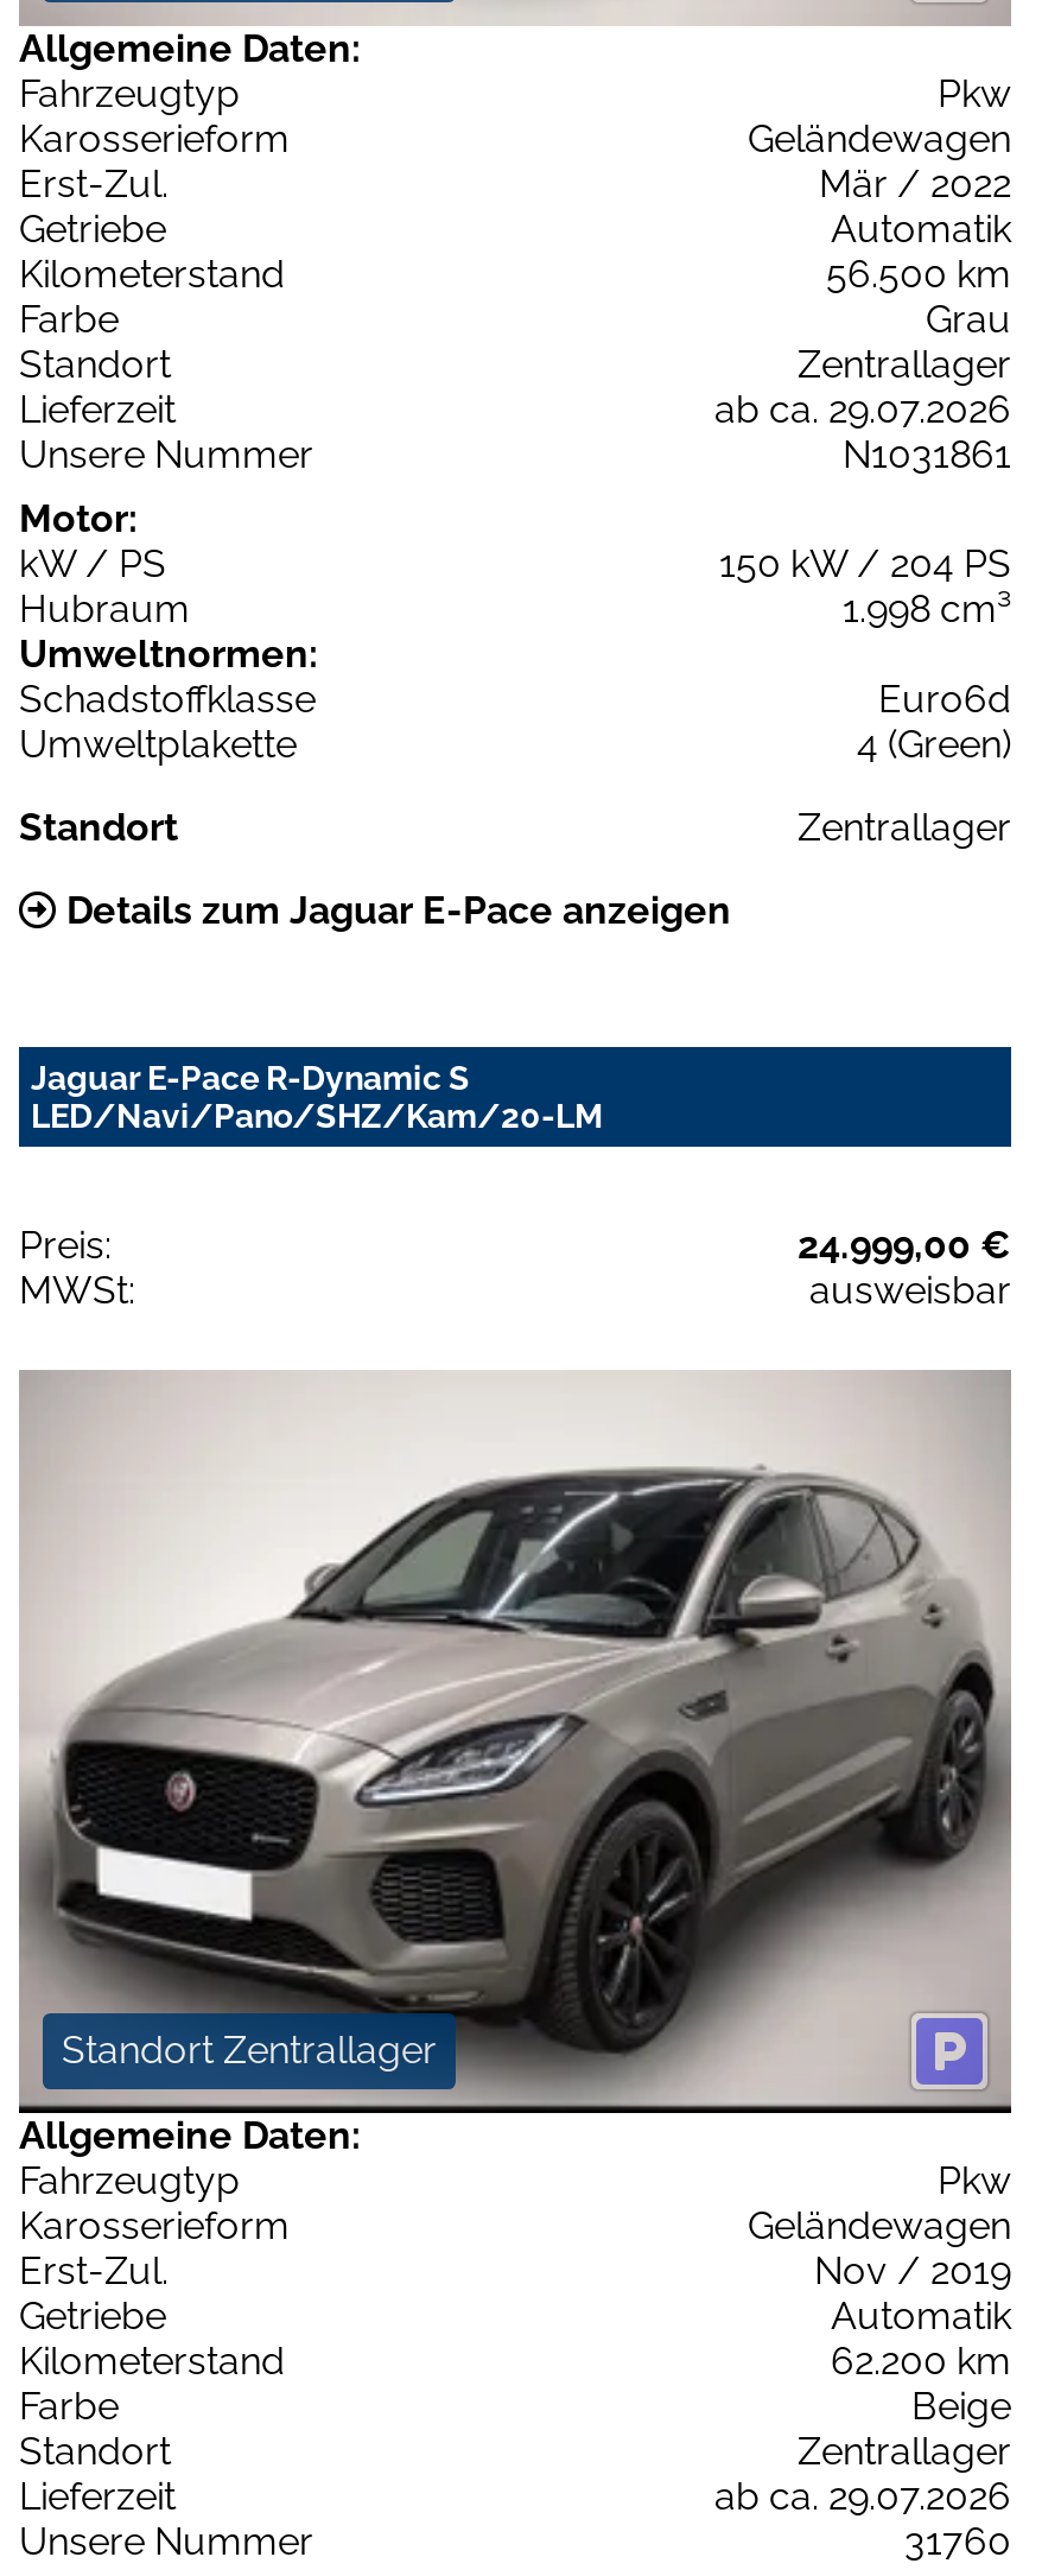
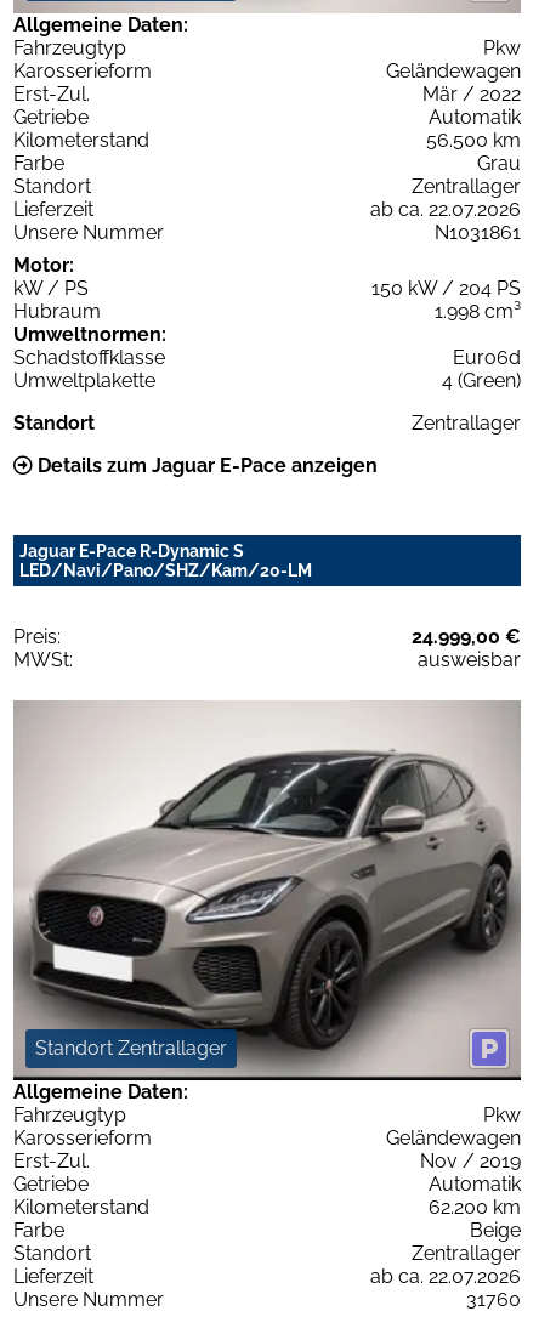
- ab ca. 29.07.2026
+ ab ca. 22.07.2026

- ab ca. 29.07.2026
+ ab ca. 22.07.2026
